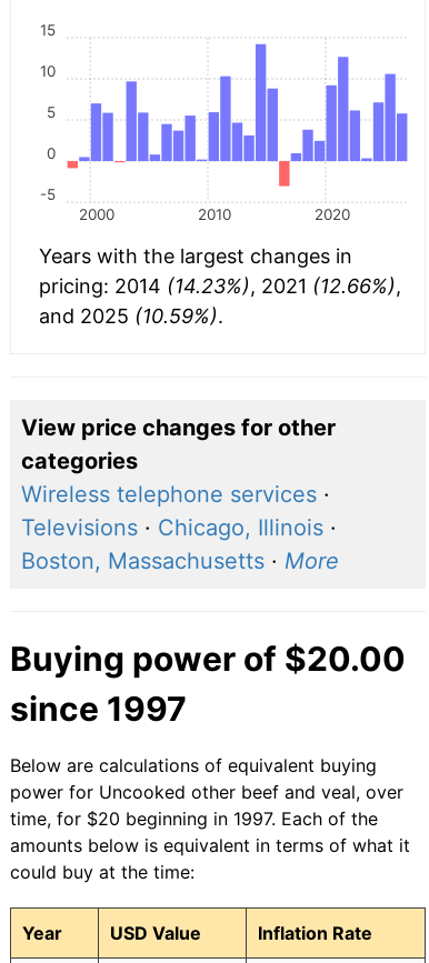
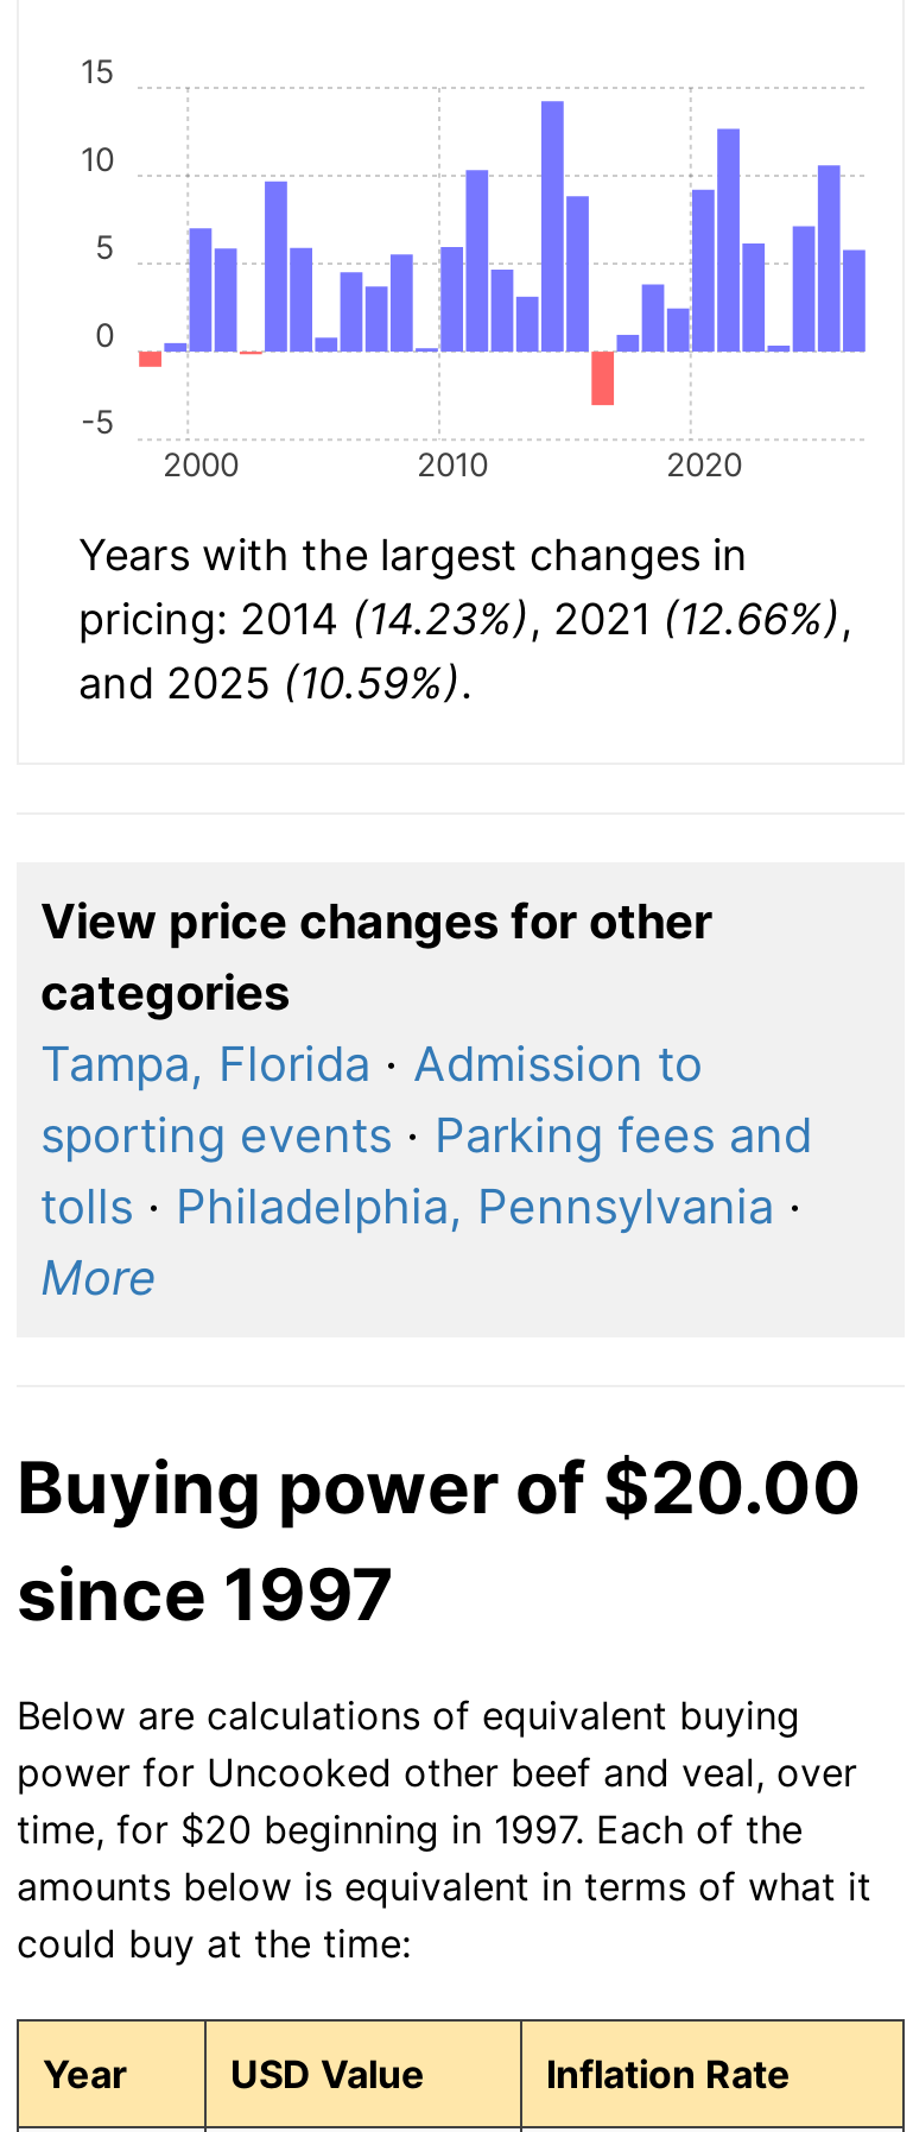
- Wireless telephone services ·
- Televisions · Chicago, Illinois ·
- Boston, Massachusetts · More
+ Tampa, Florida · Admission to
+ sporting events · Parking fees and
+ tolls · Philadelphia, Pennsylvania ·
+ More
